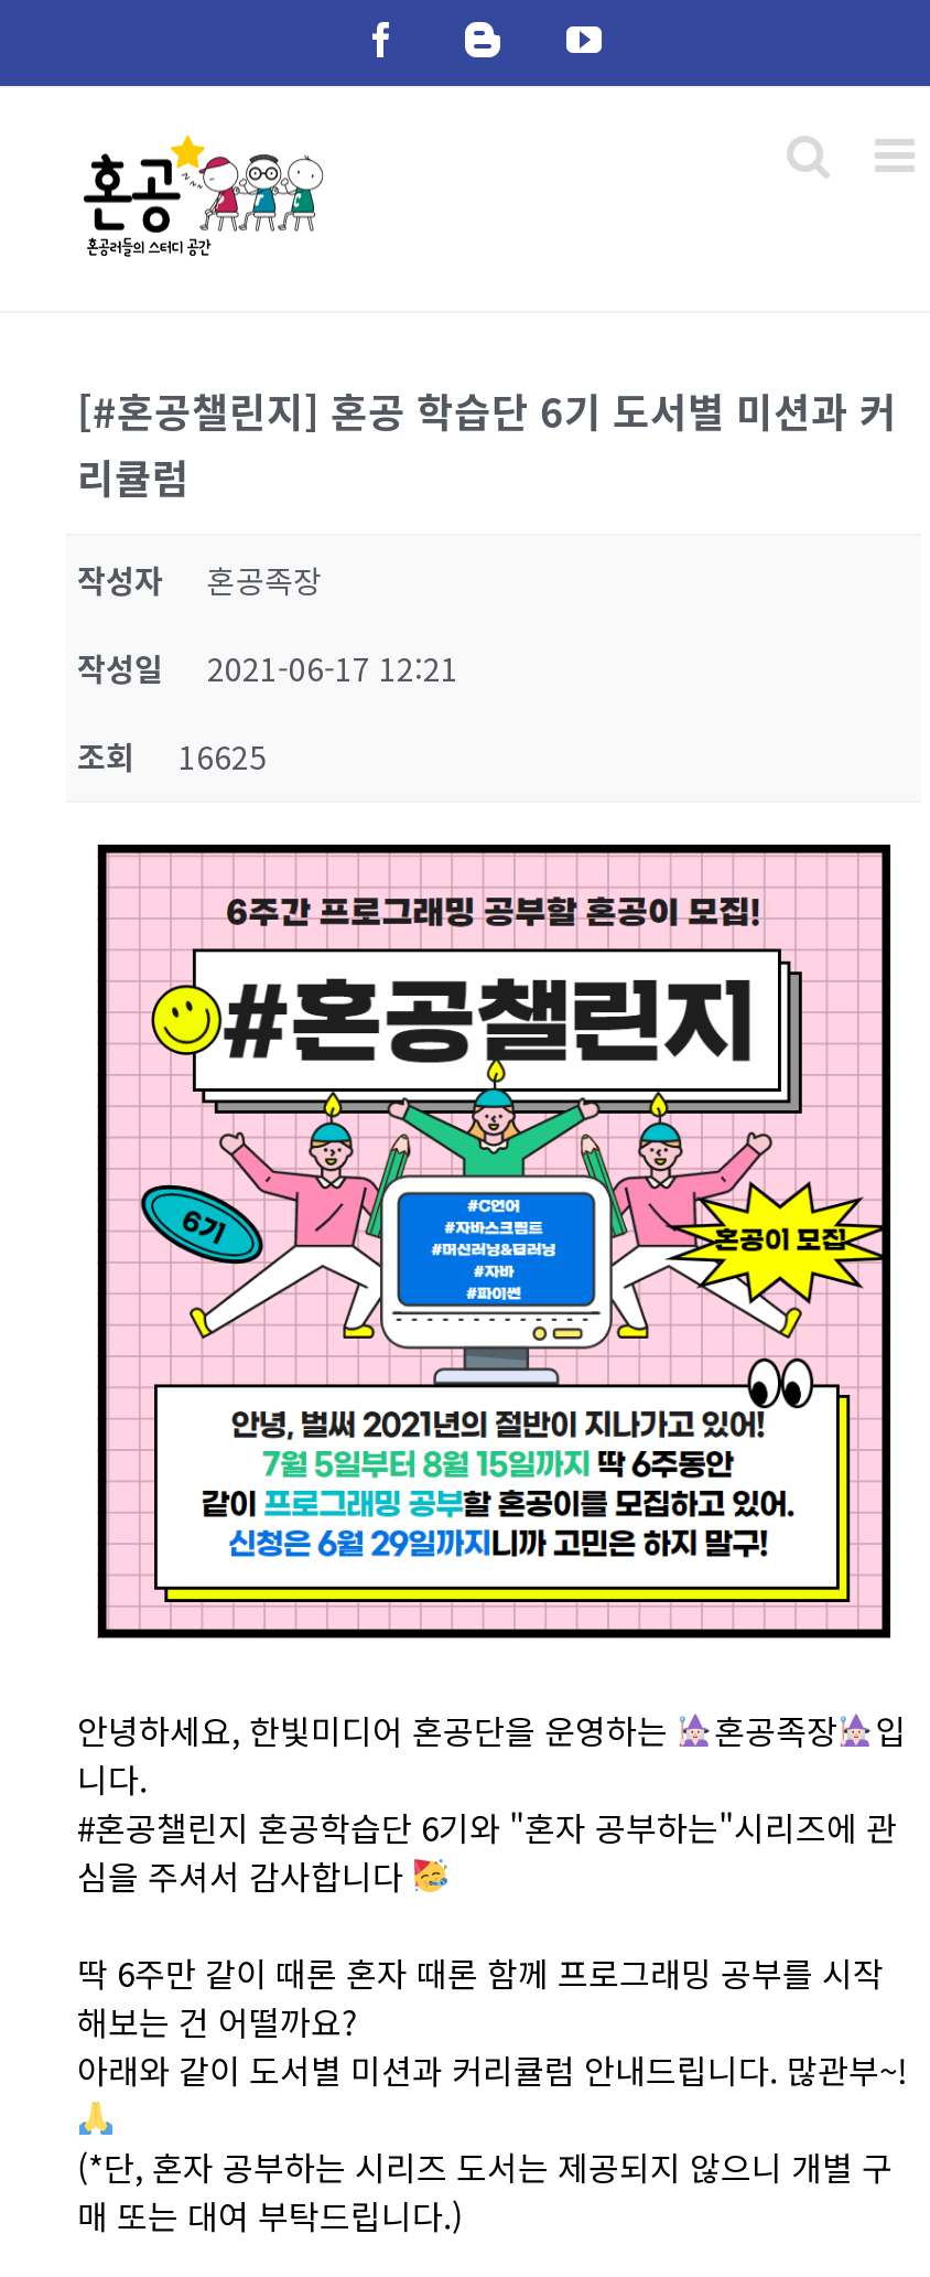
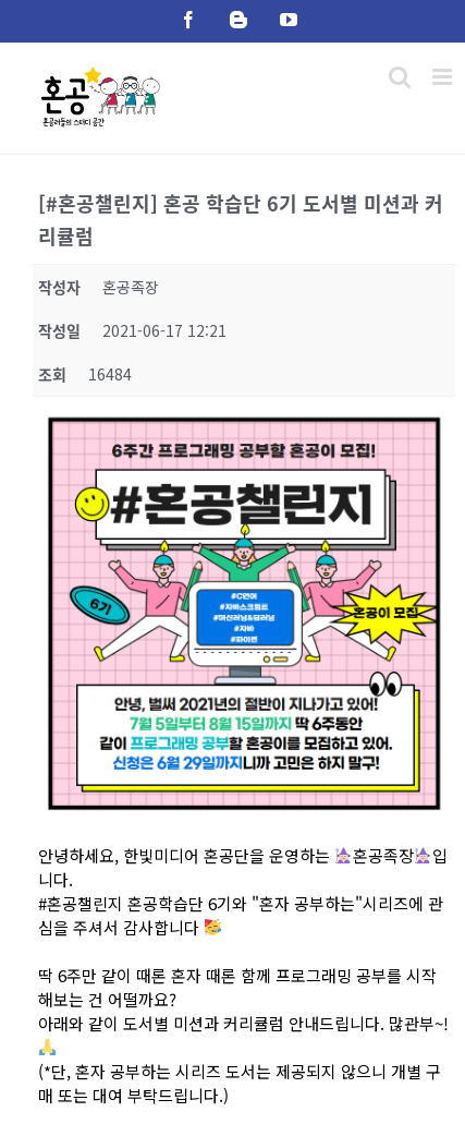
- 조회 16625
+ 조회 16484
